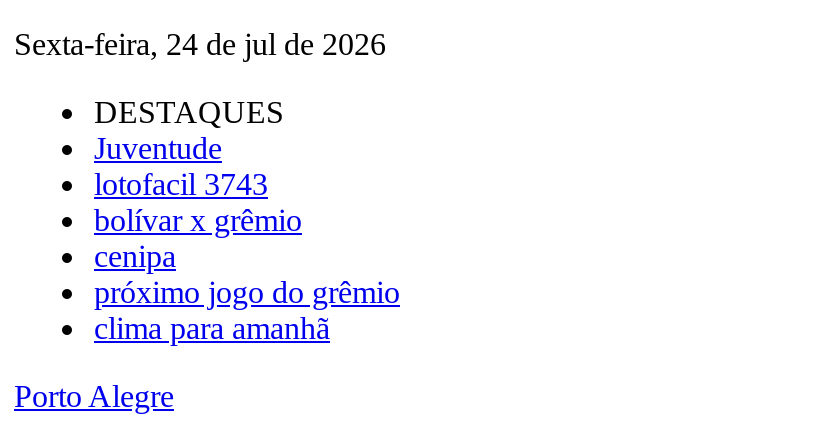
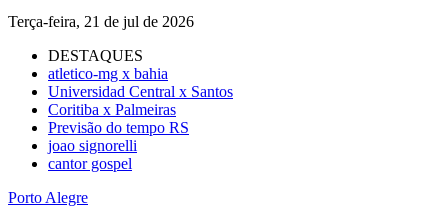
- Sexta-feira, 24 de jul de 2026
+ Terça-feira, 21 de jul de 2026

- Juventude
- lotofacil 3743
- bolívar x grêmio
- cenipa
- próximo jogo do grêmio
- clima para amanhã
+ atletico-mg x bahia
+ Universidad Central x Santos
+ Coritiba x Palmeiras
+ Previsão do tempo RS
+ joao signorelli
+ cantor gospel
